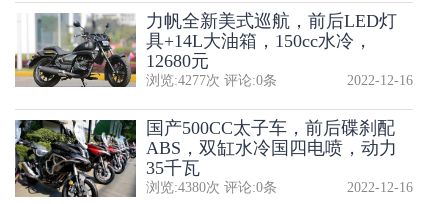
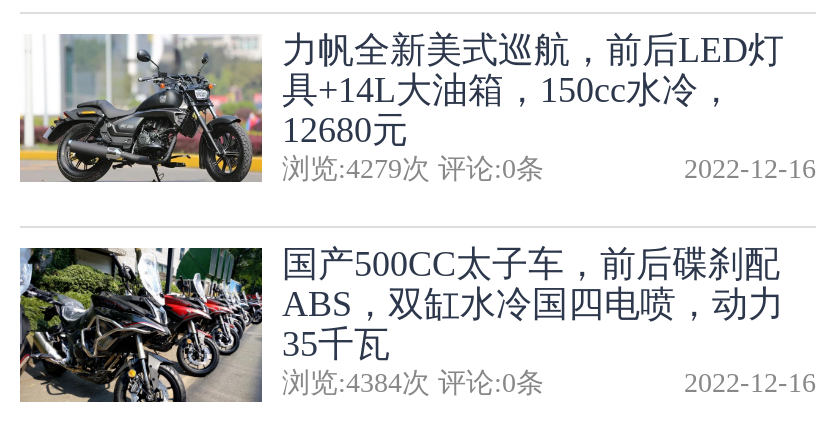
- 浏览:4277次 评论:0条
+ 浏览:4279次 评论:0条

- 浏览:4380次 评论:0条
+ 浏览:4384次 评论:0条
